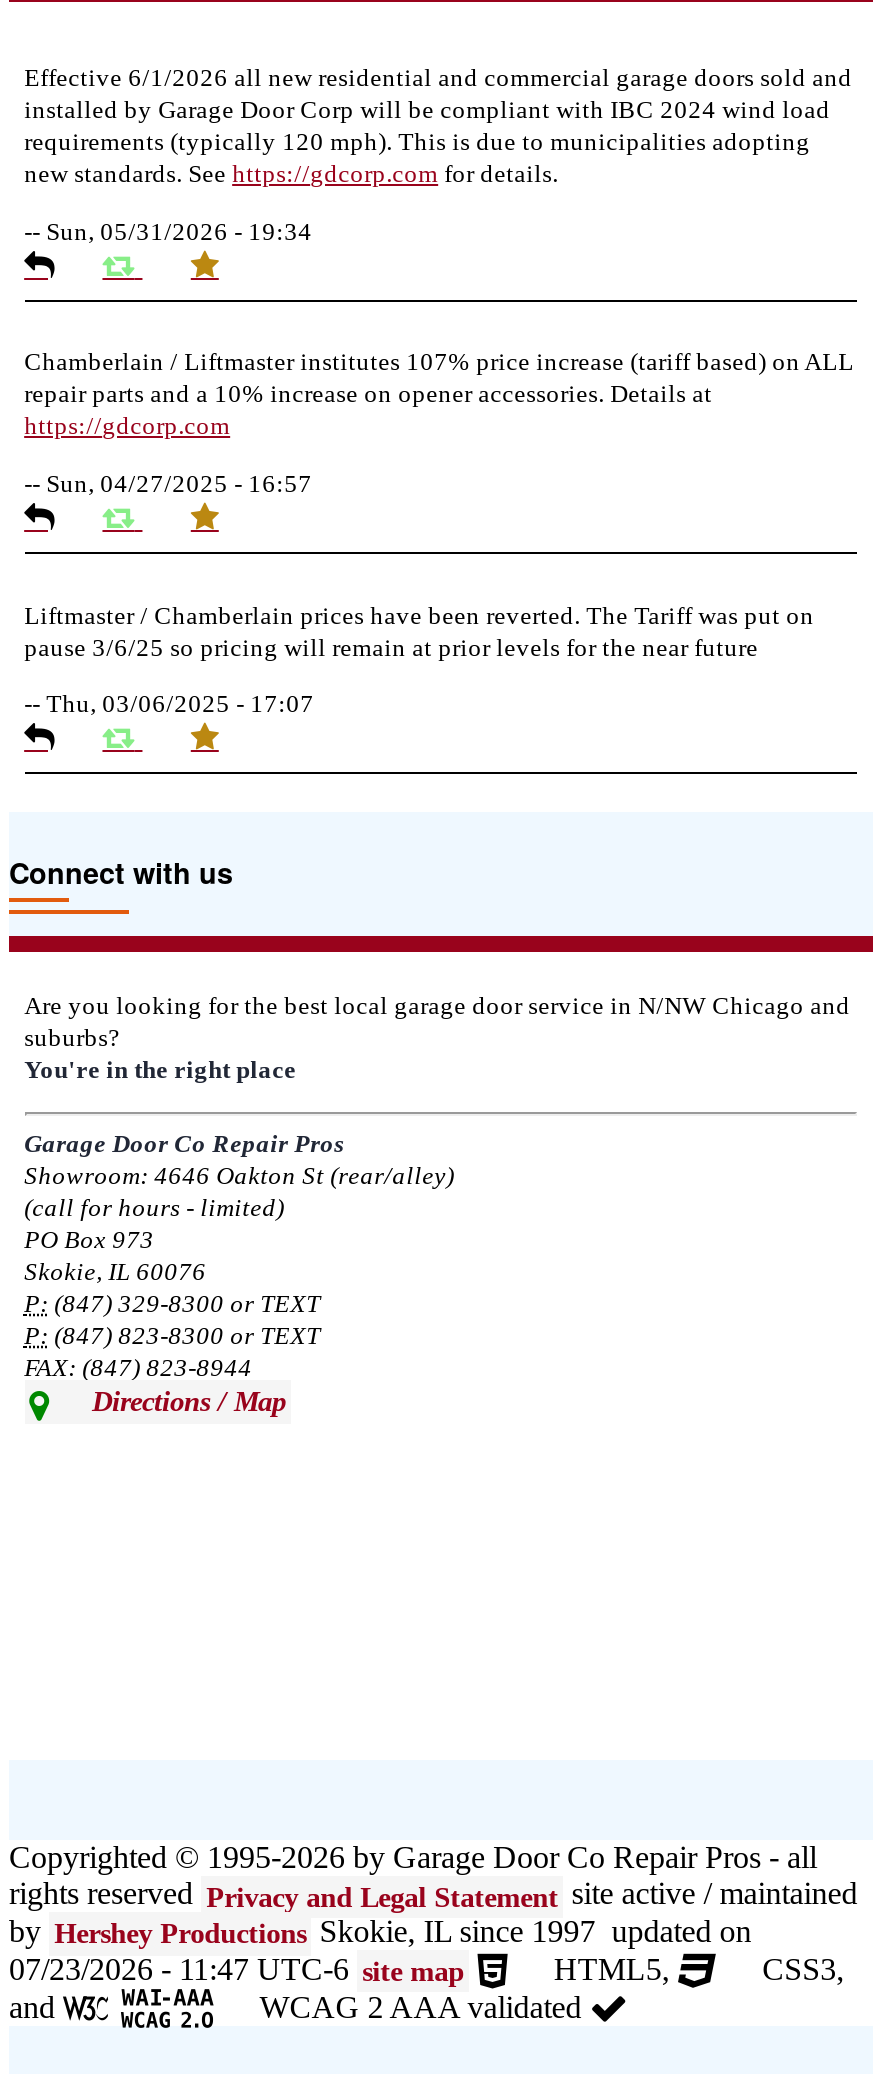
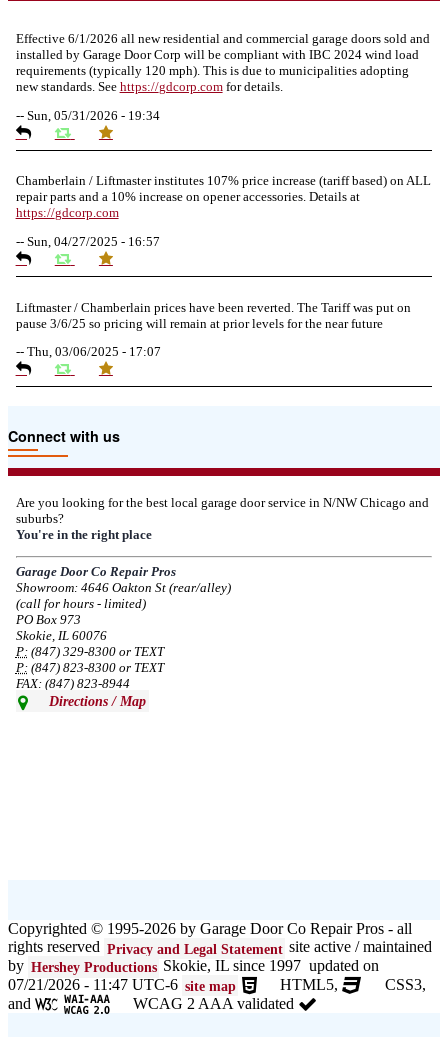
- 07/23/2026 - 11:47 UTC-6 site map
+ 07/21/2026 - 11:47 UTC-6 site map
